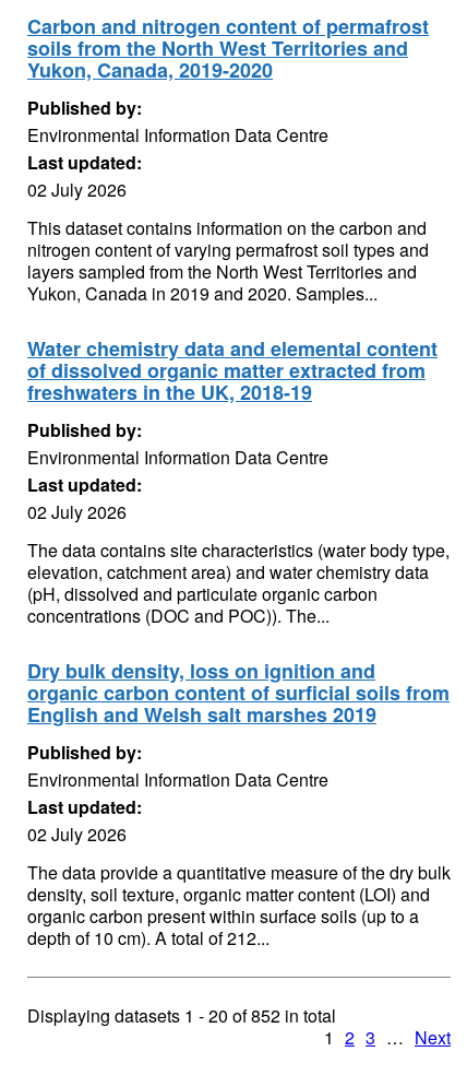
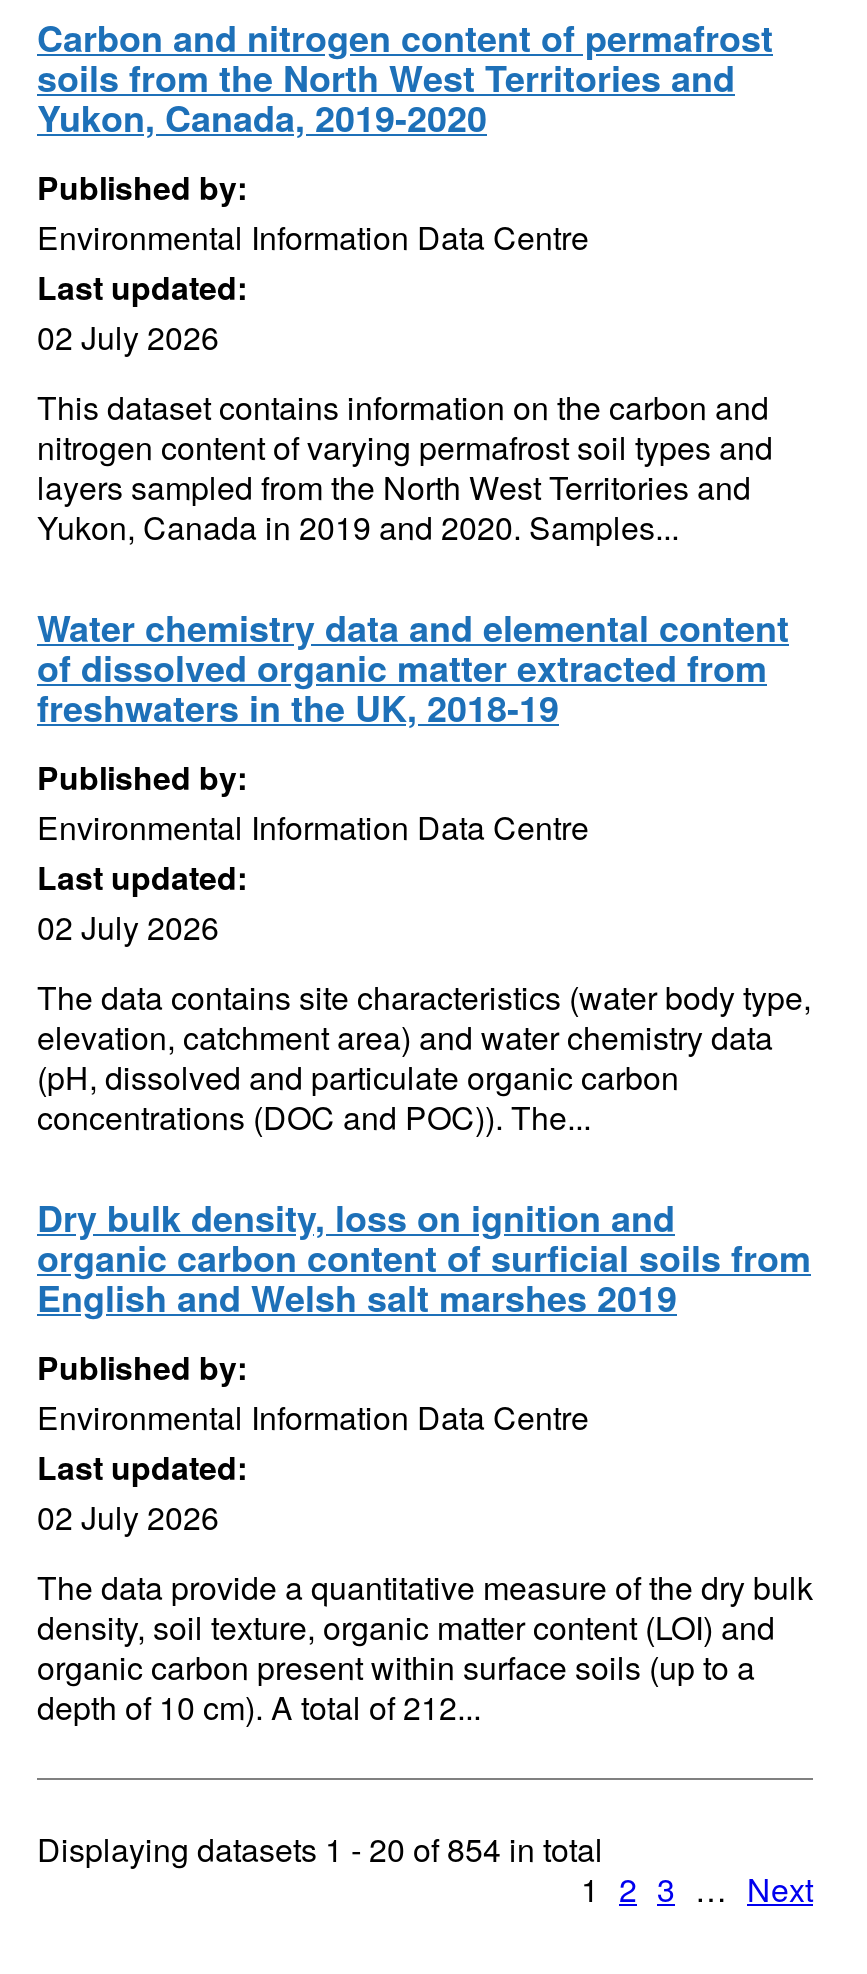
- Displaying datasets 1 - 20 of 852 in total
+ Displaying datasets 1 - 20 of 854 in total
